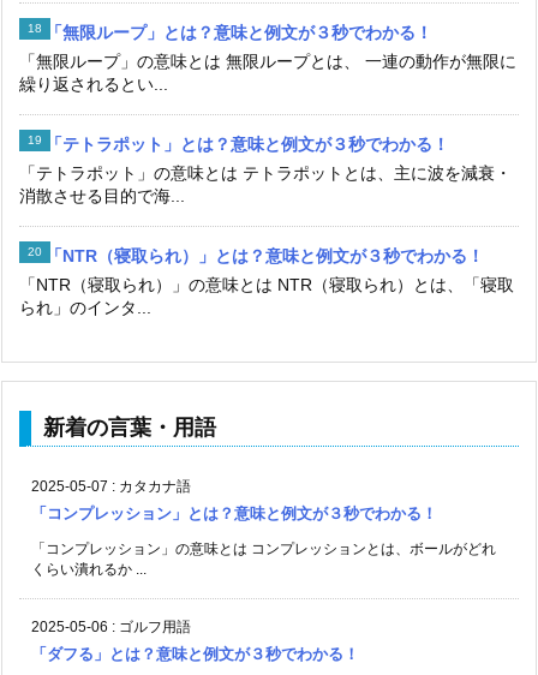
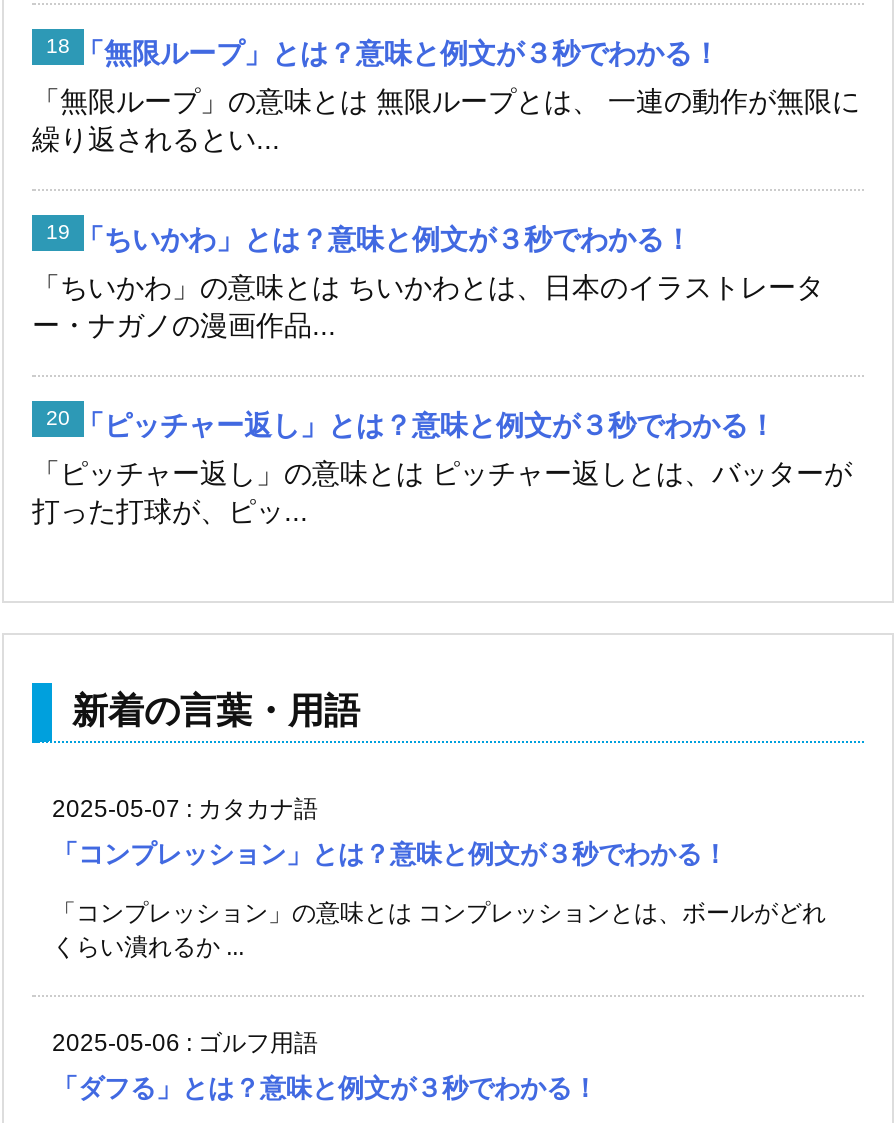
- 「テトラポット」とは？意味と例文が３秒でわかる！
+ 「ちいかわ」とは？意味と例文が３秒でわかる！

- 「テトラポット」の意味とは テトラポットとは、主に波を減衰・
- 消散させる目的で海...
+ 「ちいかわ」の意味とは ちいかわとは、日本のイラストレータ
+ ー・ナガノの漫画作品...

- 「NTR（寝取られ）」とは？意味と例文が３秒でわかる！
+ 「ピッチャー返し」とは？意味と例文が３秒でわかる！

- 「NTR（寝取られ）」の意味とは NTR（寝取られ）とは、「寝取
- られ」のインタ...
+ 「ピッチャー返し」の意味とは ピッチャー返しとは、バッターが
+ 打った打球が、ピッ...
